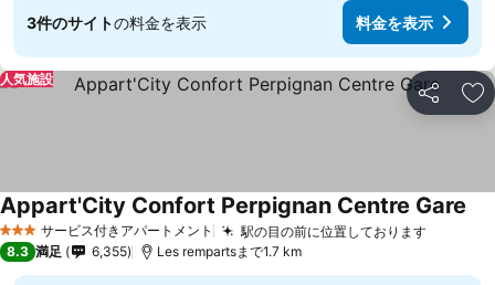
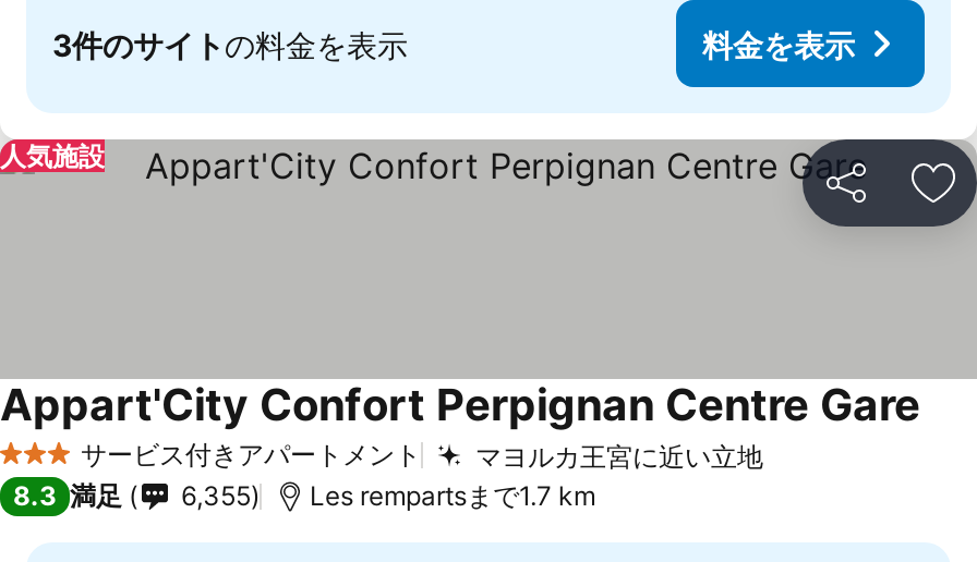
- 駅の目の前に位置しております
+ マヨルカ王宮に近い立地
